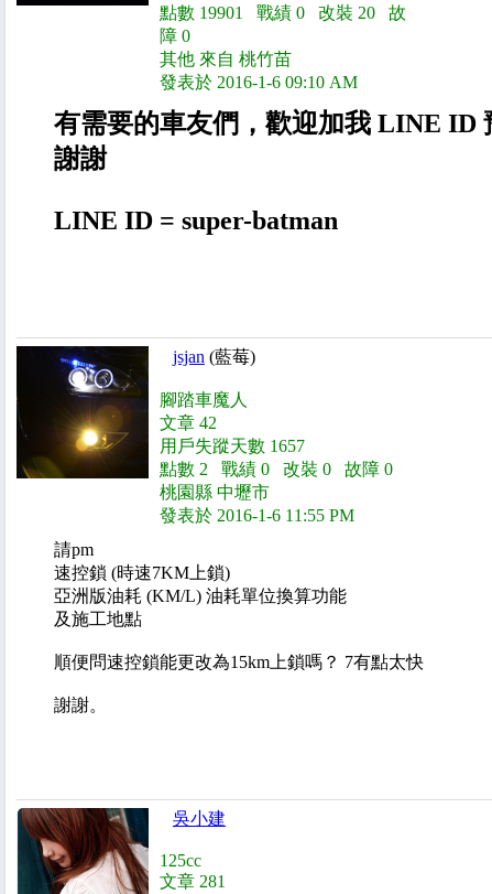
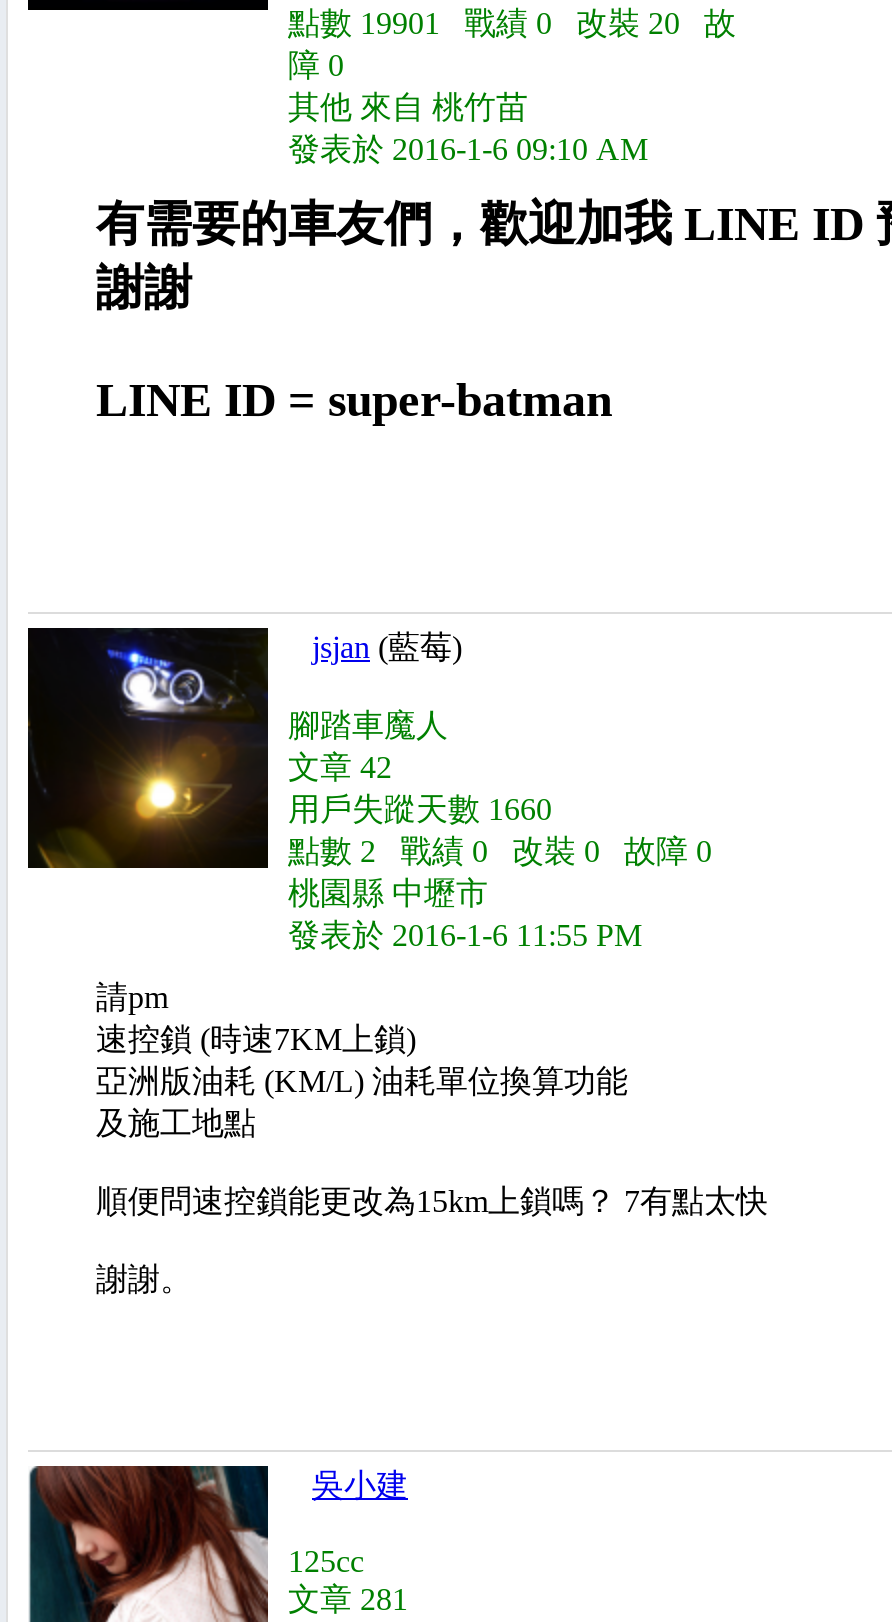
- 用戶失蹤天數 1657
+ 用戶失蹤天數 1660
